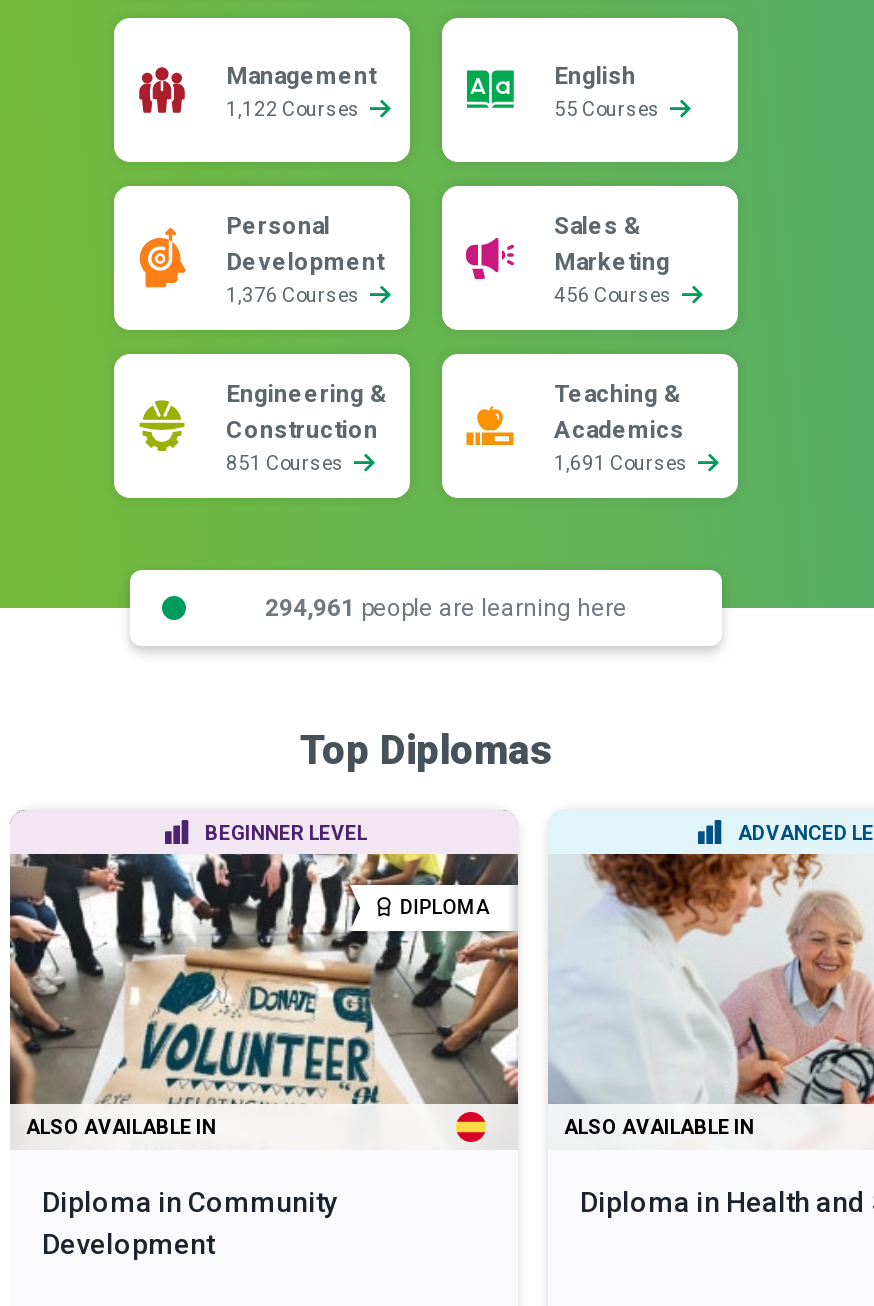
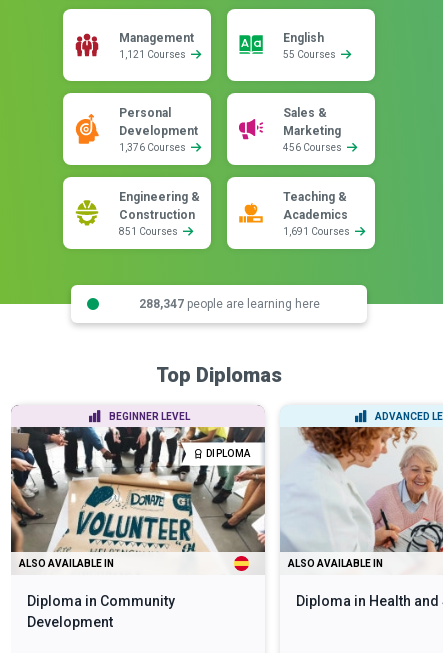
- 1,122 Courses
+ 1,121 Courses

- 294,961 people are learning here
+ 288,347 people are learning here
